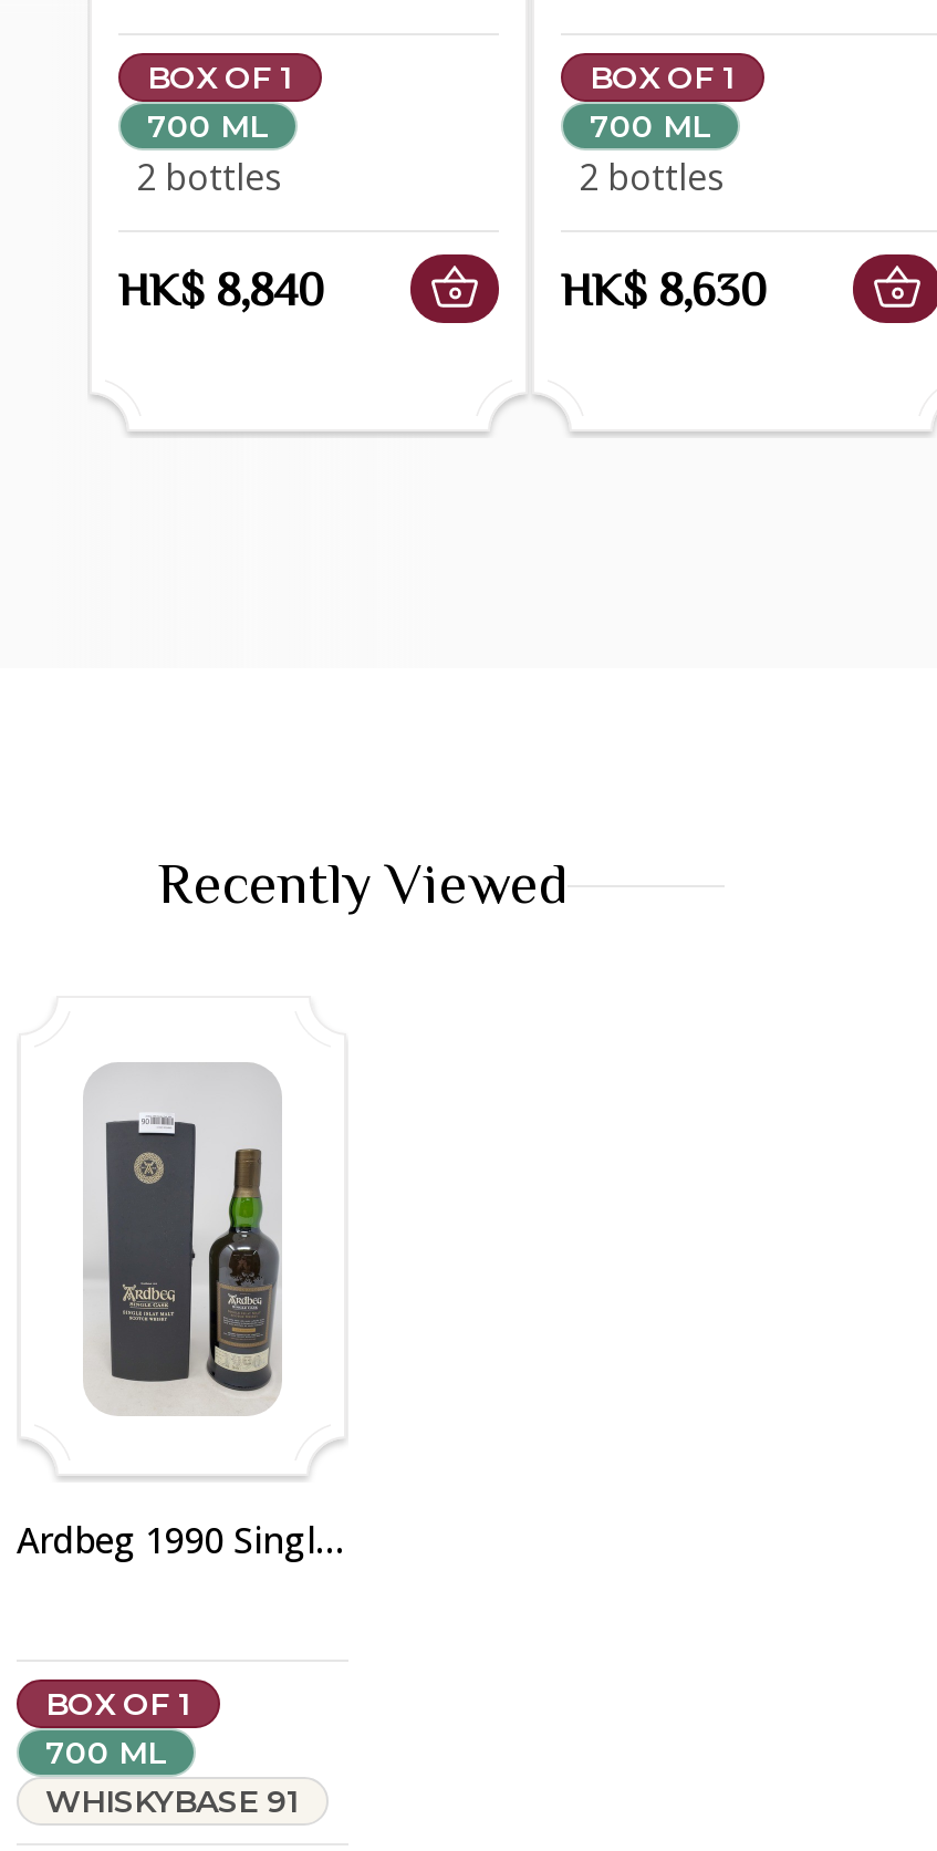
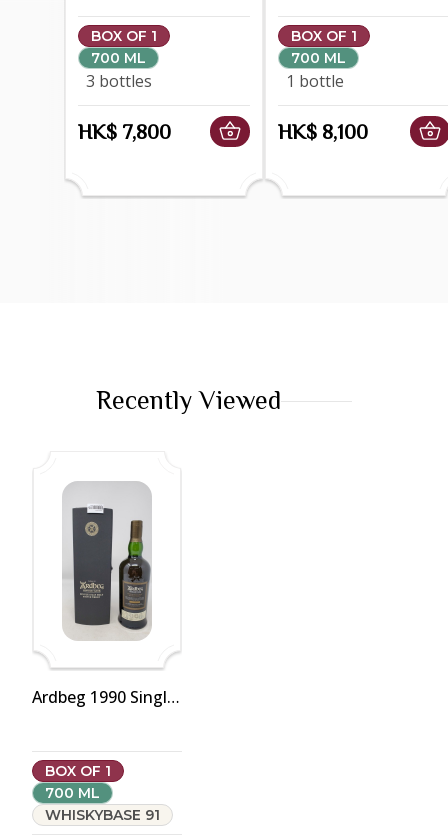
- 2 bottles
+ 3 bottles

- 2 bottles
+ 1 bottle

- HK$ 8,840
+ HK$ 7,800

- HK$ 8,630
+ HK$ 8,100
